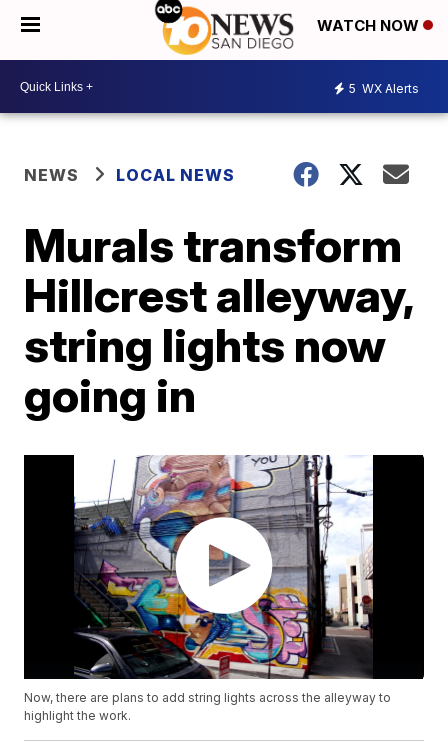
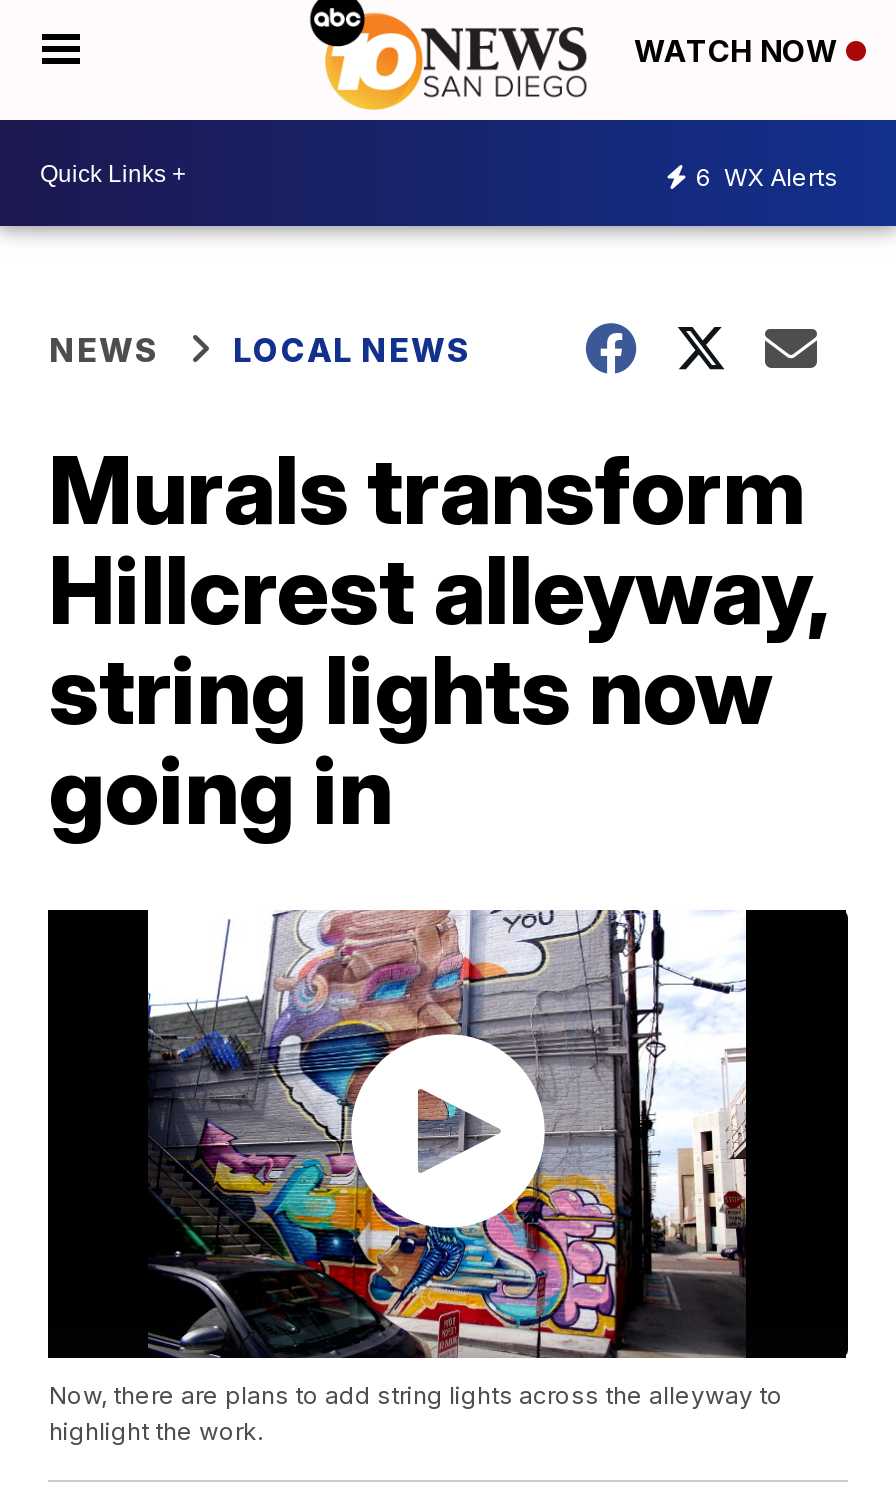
- 5 WX Alerts
+ 6 WX Alerts
